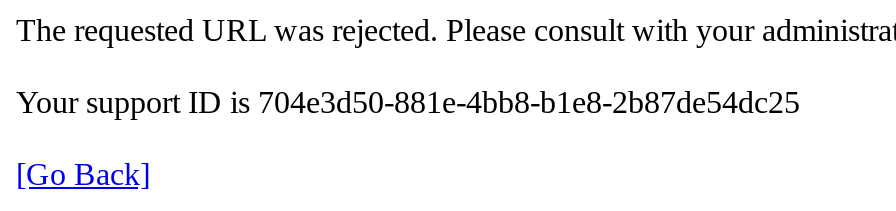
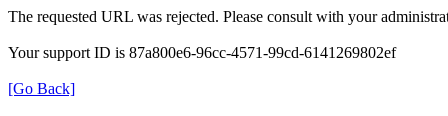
- Your support ID is 704e3d50-881e-4bb8-b1e8-2b87de54dc25
+ Your support ID is 87a800e6-96cc-4571-99cd-6141269802ef
